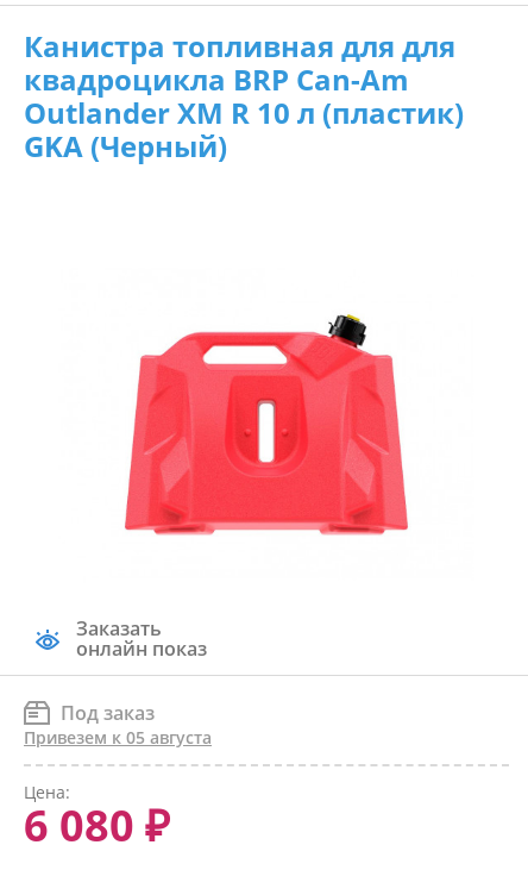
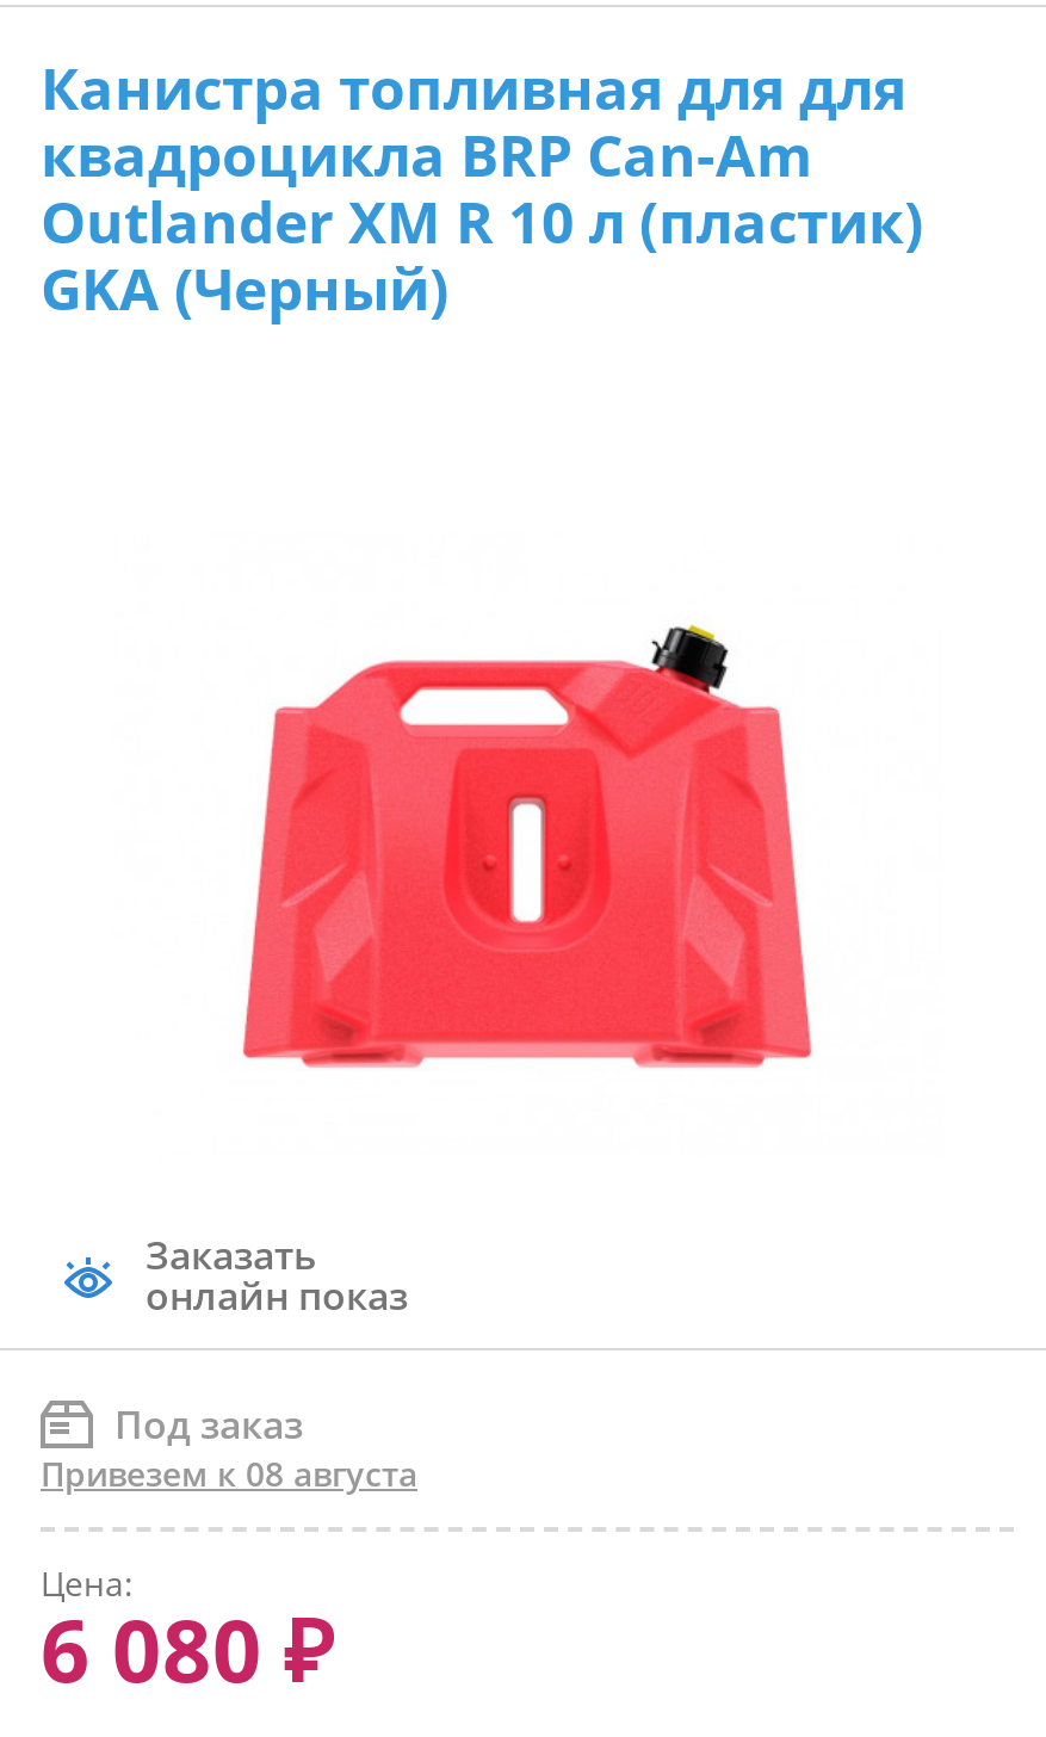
- Привезем к 05 августа
+ Привезем к 08 августа
